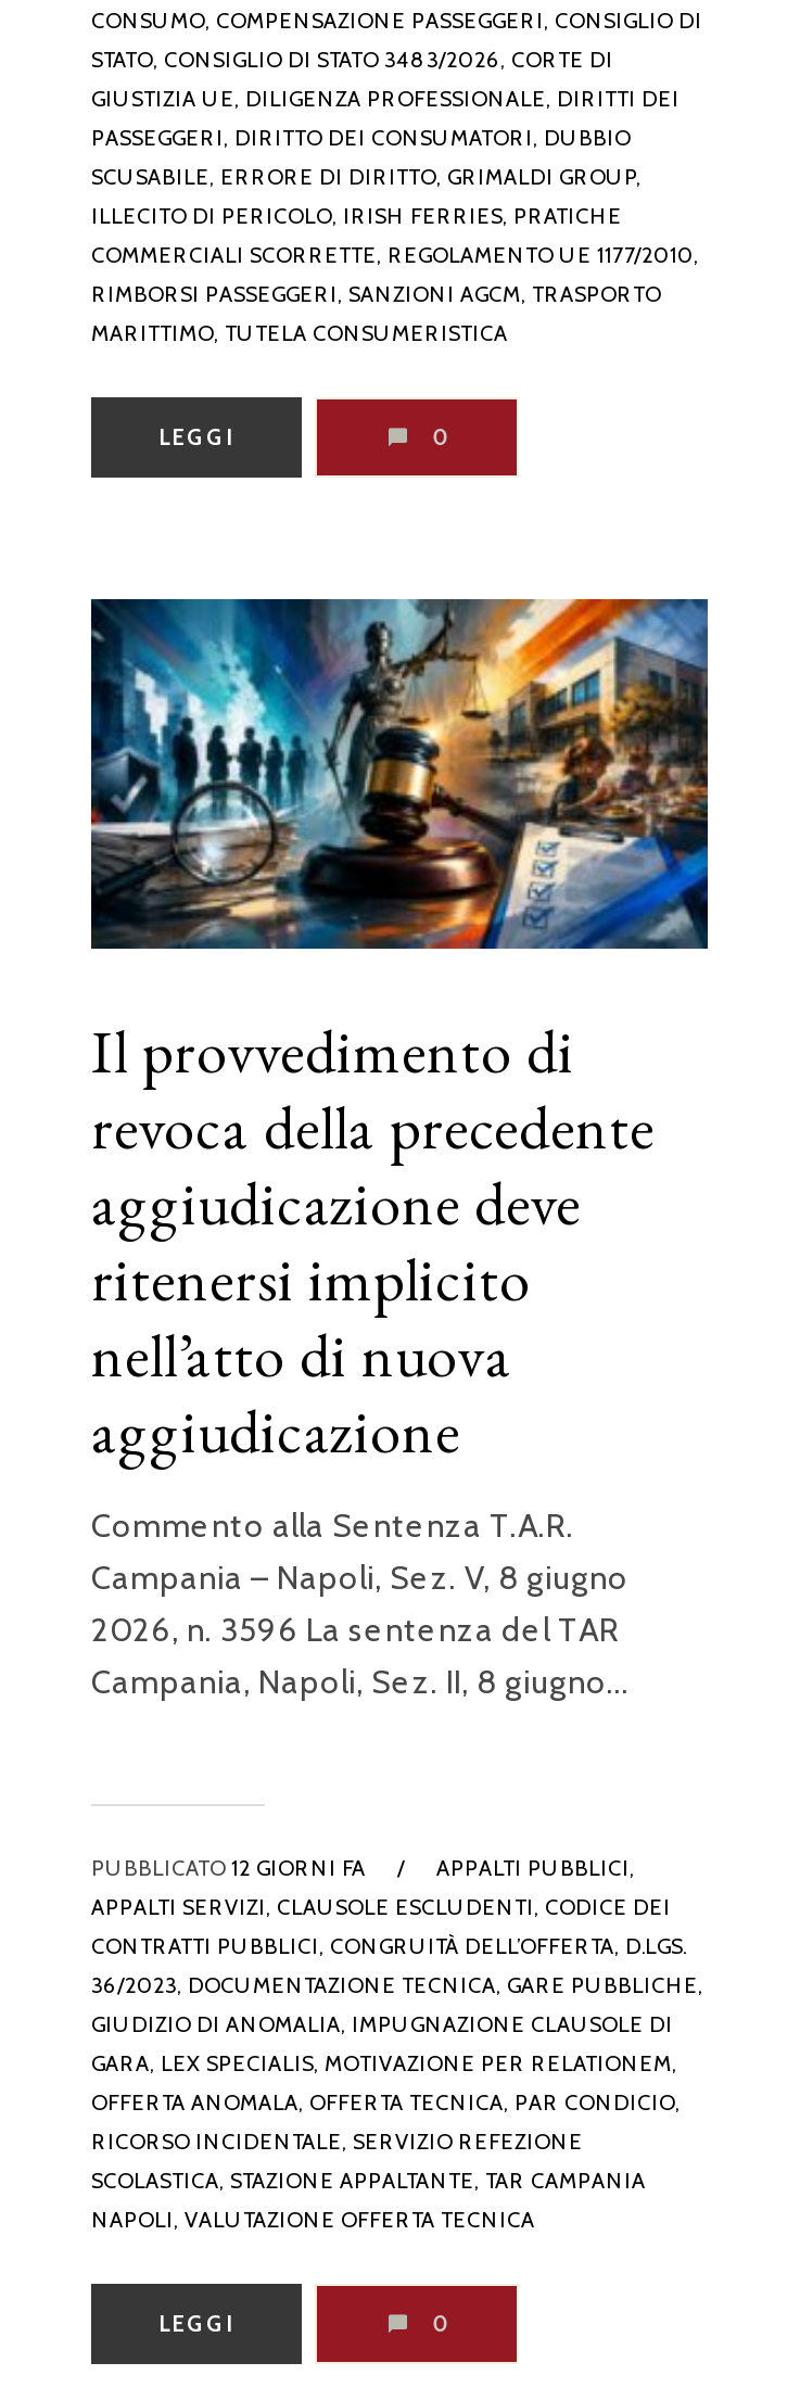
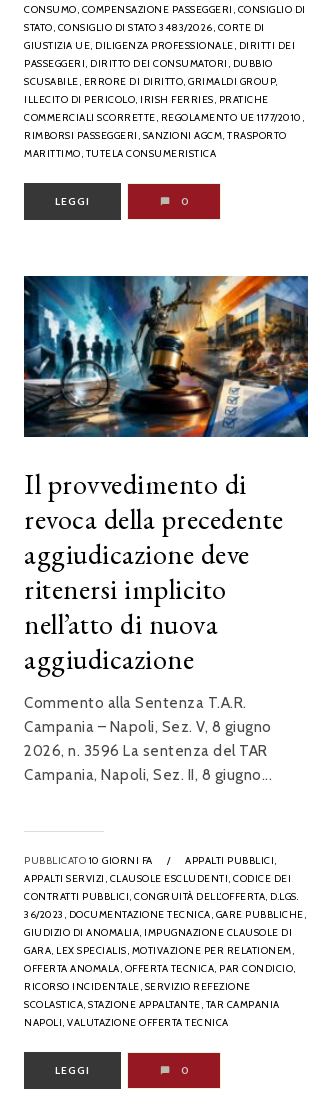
- PUBBLICATO 12 GIORNI FA
+ PUBBLICATO 10 GIORNI FA
